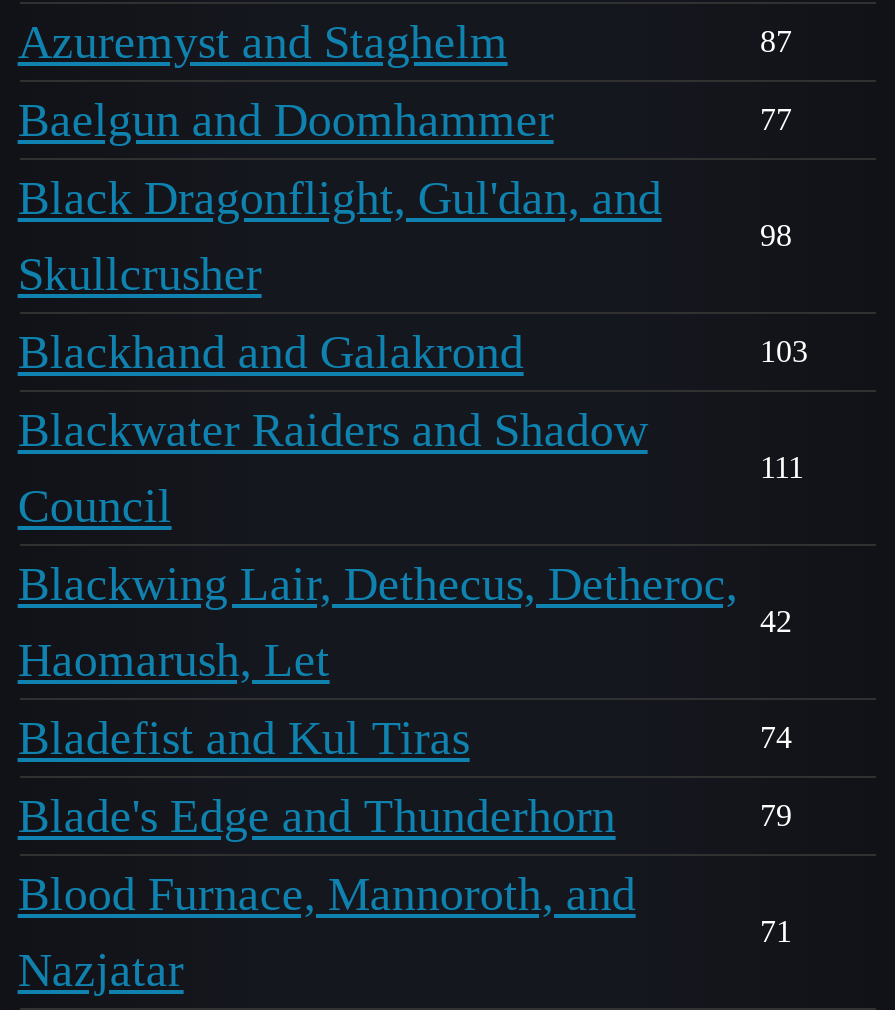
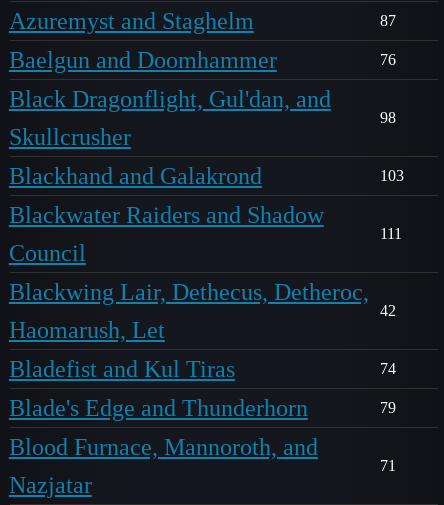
- 77
+ 76
